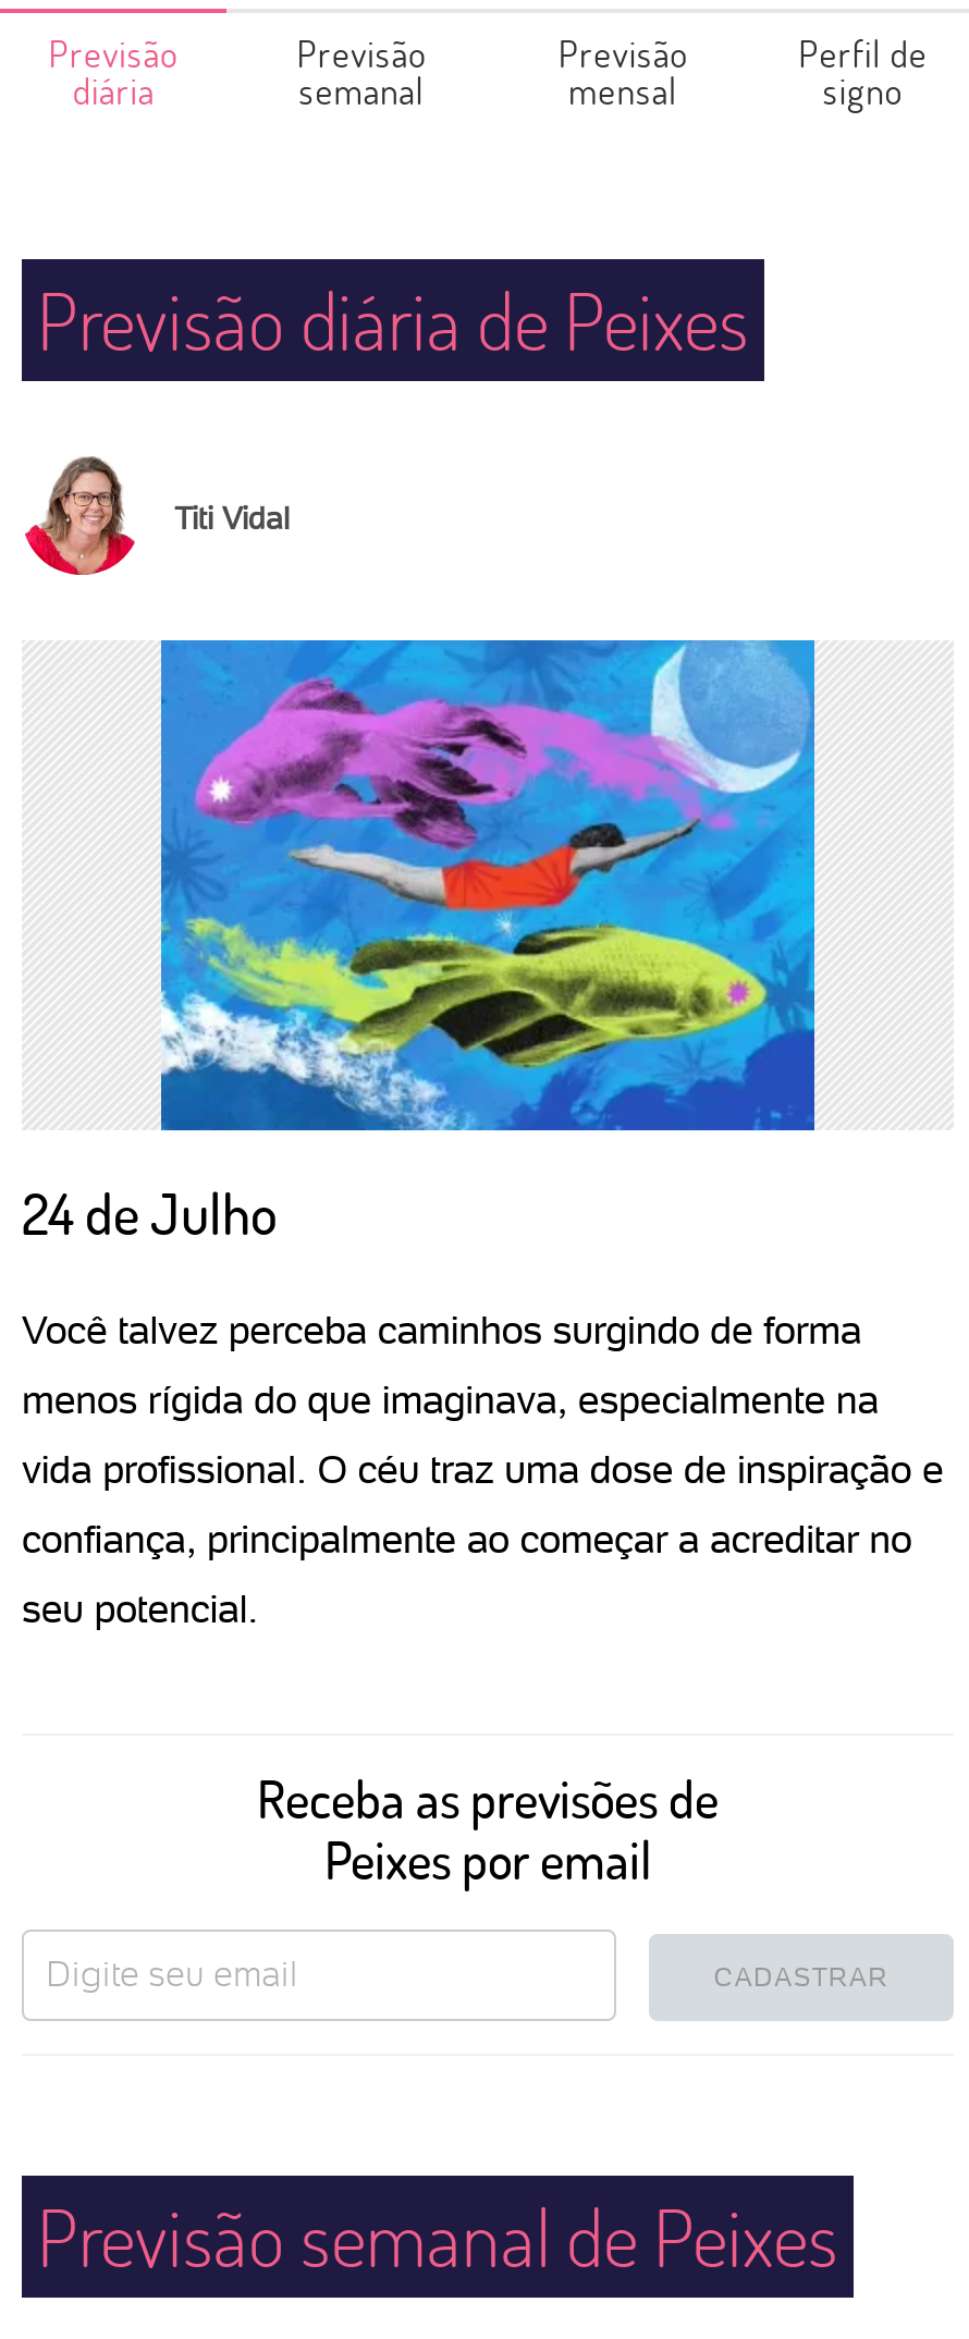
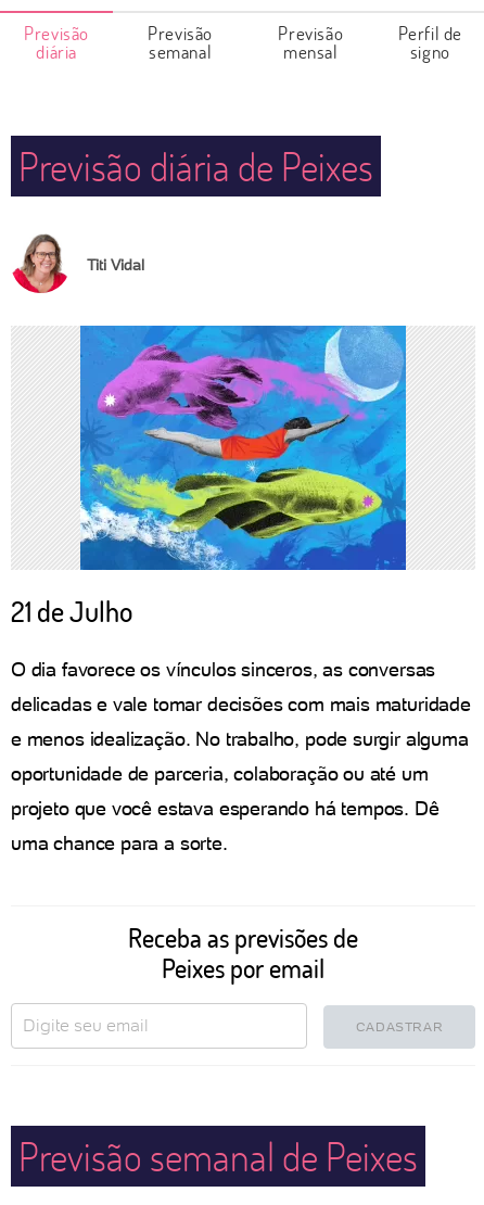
- 24 de Julho
- Você talvez perceba caminhos surgindo de forma
- menos rígida do que imaginava, especialmente na
- vida profissional. O céu traz uma dose de inspiração e
- confiança, principalmente ao começar a acreditar no
- seu potencial.
+ 21 de Julho
+ O dia favorece os vínculos sinceros, as conversas
+ delicadas e vale tomar decisões com mais maturidade
+ e menos idealização. No trabalho, pode surgir alguma
+ oportunidade de parceria, colaboração ou até um
+ projeto que você estava esperando há tempos. Dê
+ uma chance para a sorte.
